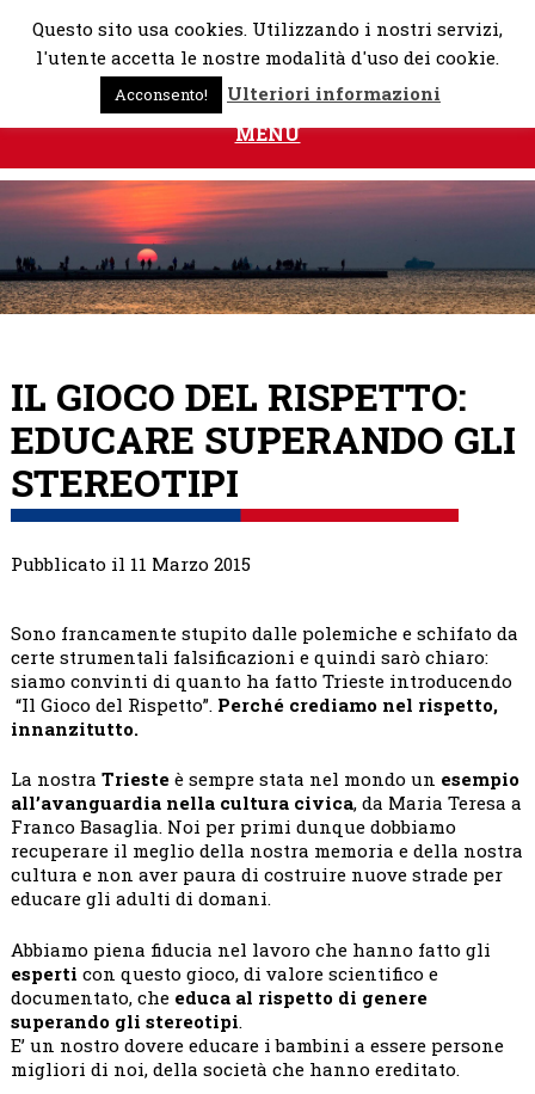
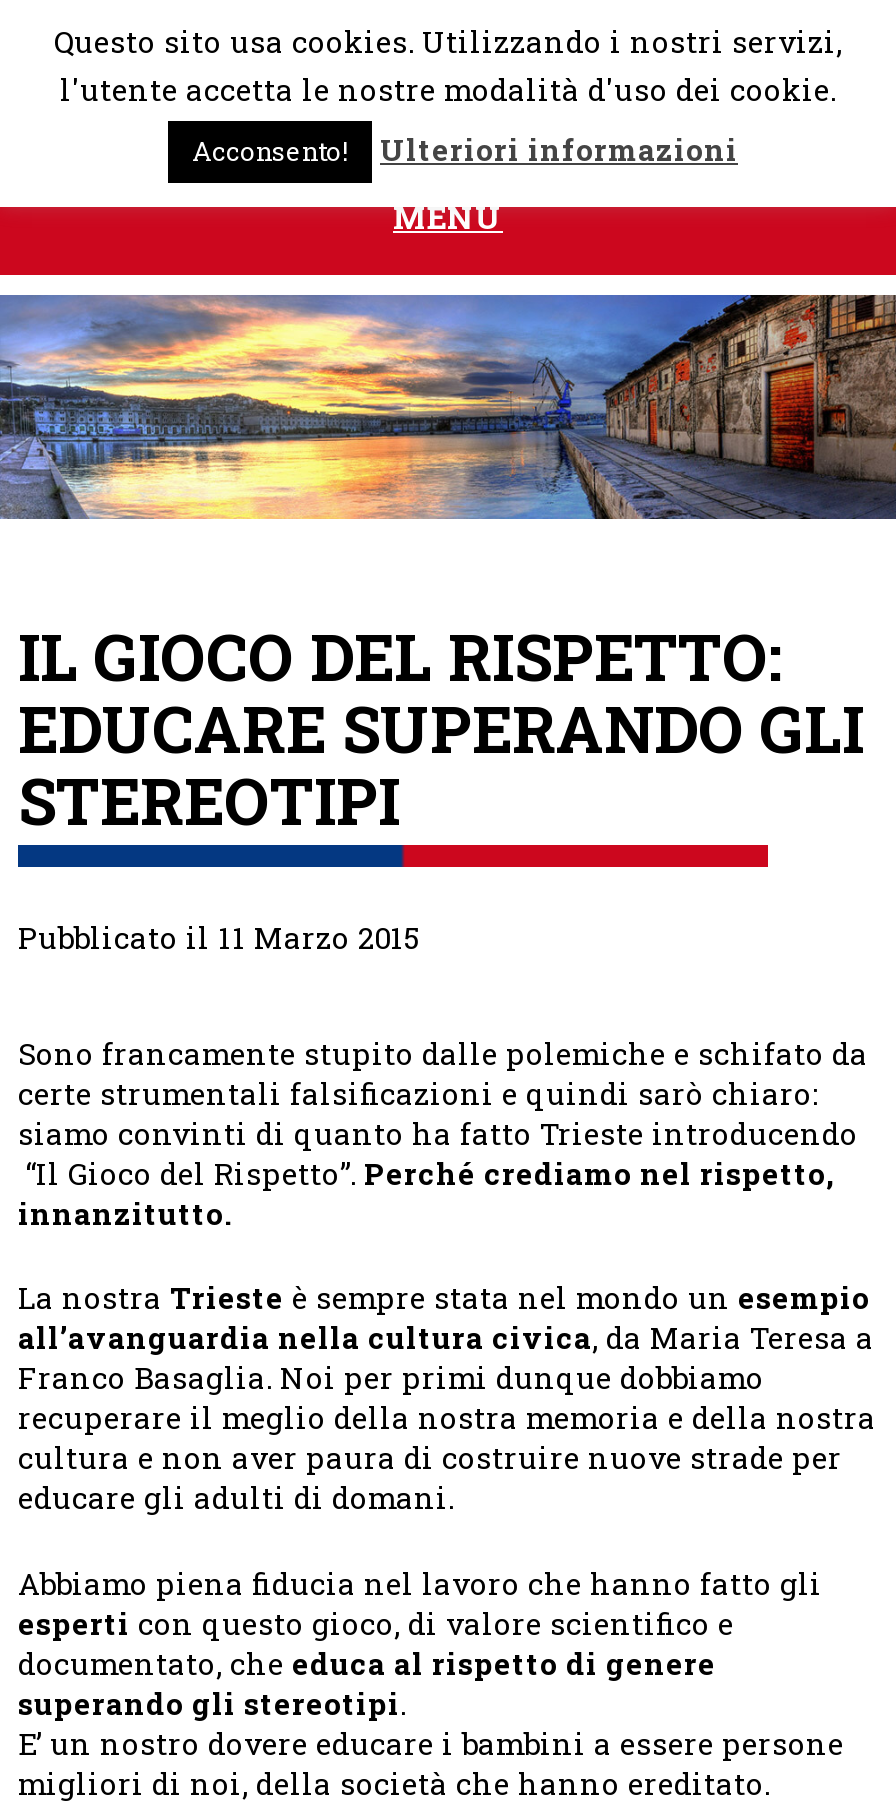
- [image]
+ [image]
